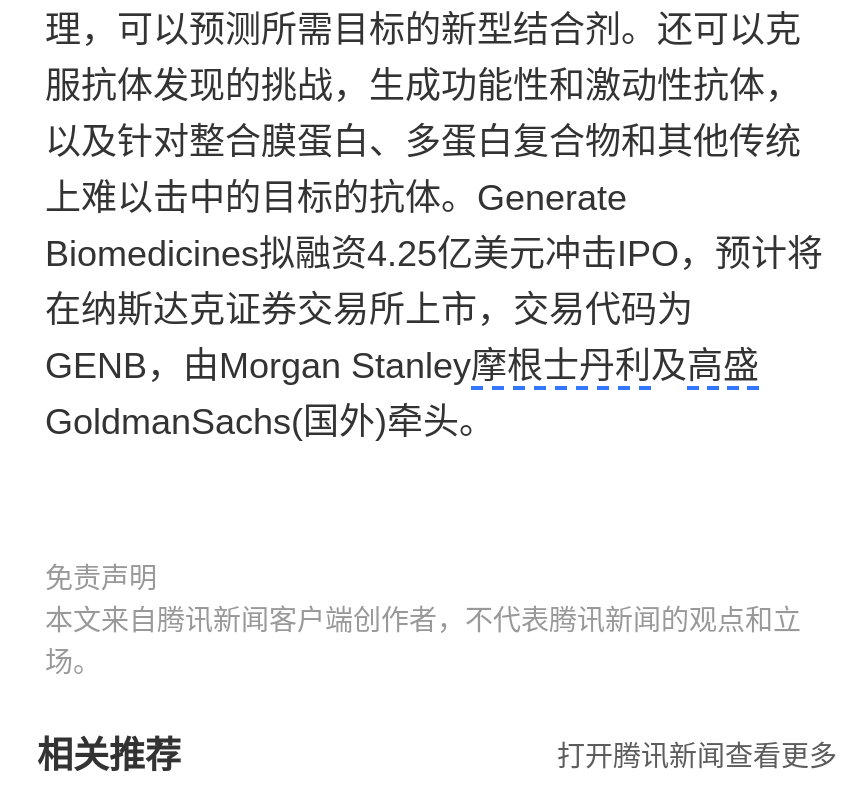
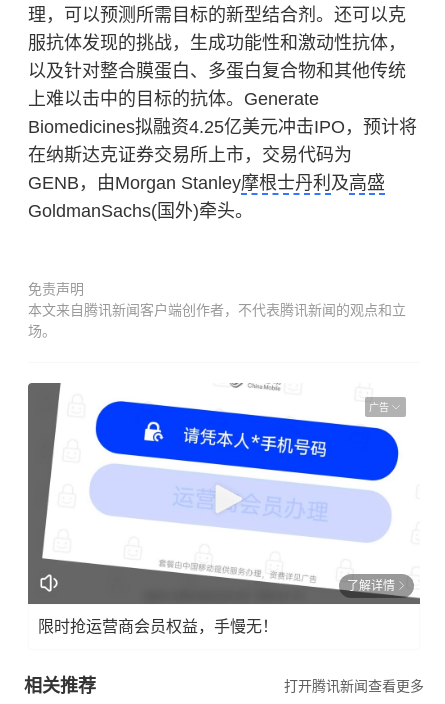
+ [image]
+ 广告

+ 了解详情
+ 限时抢运营商会员权益，手慢无！
